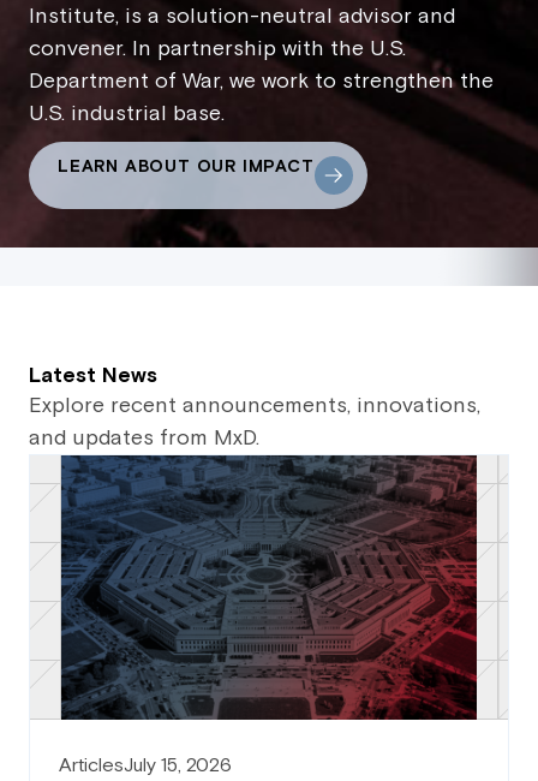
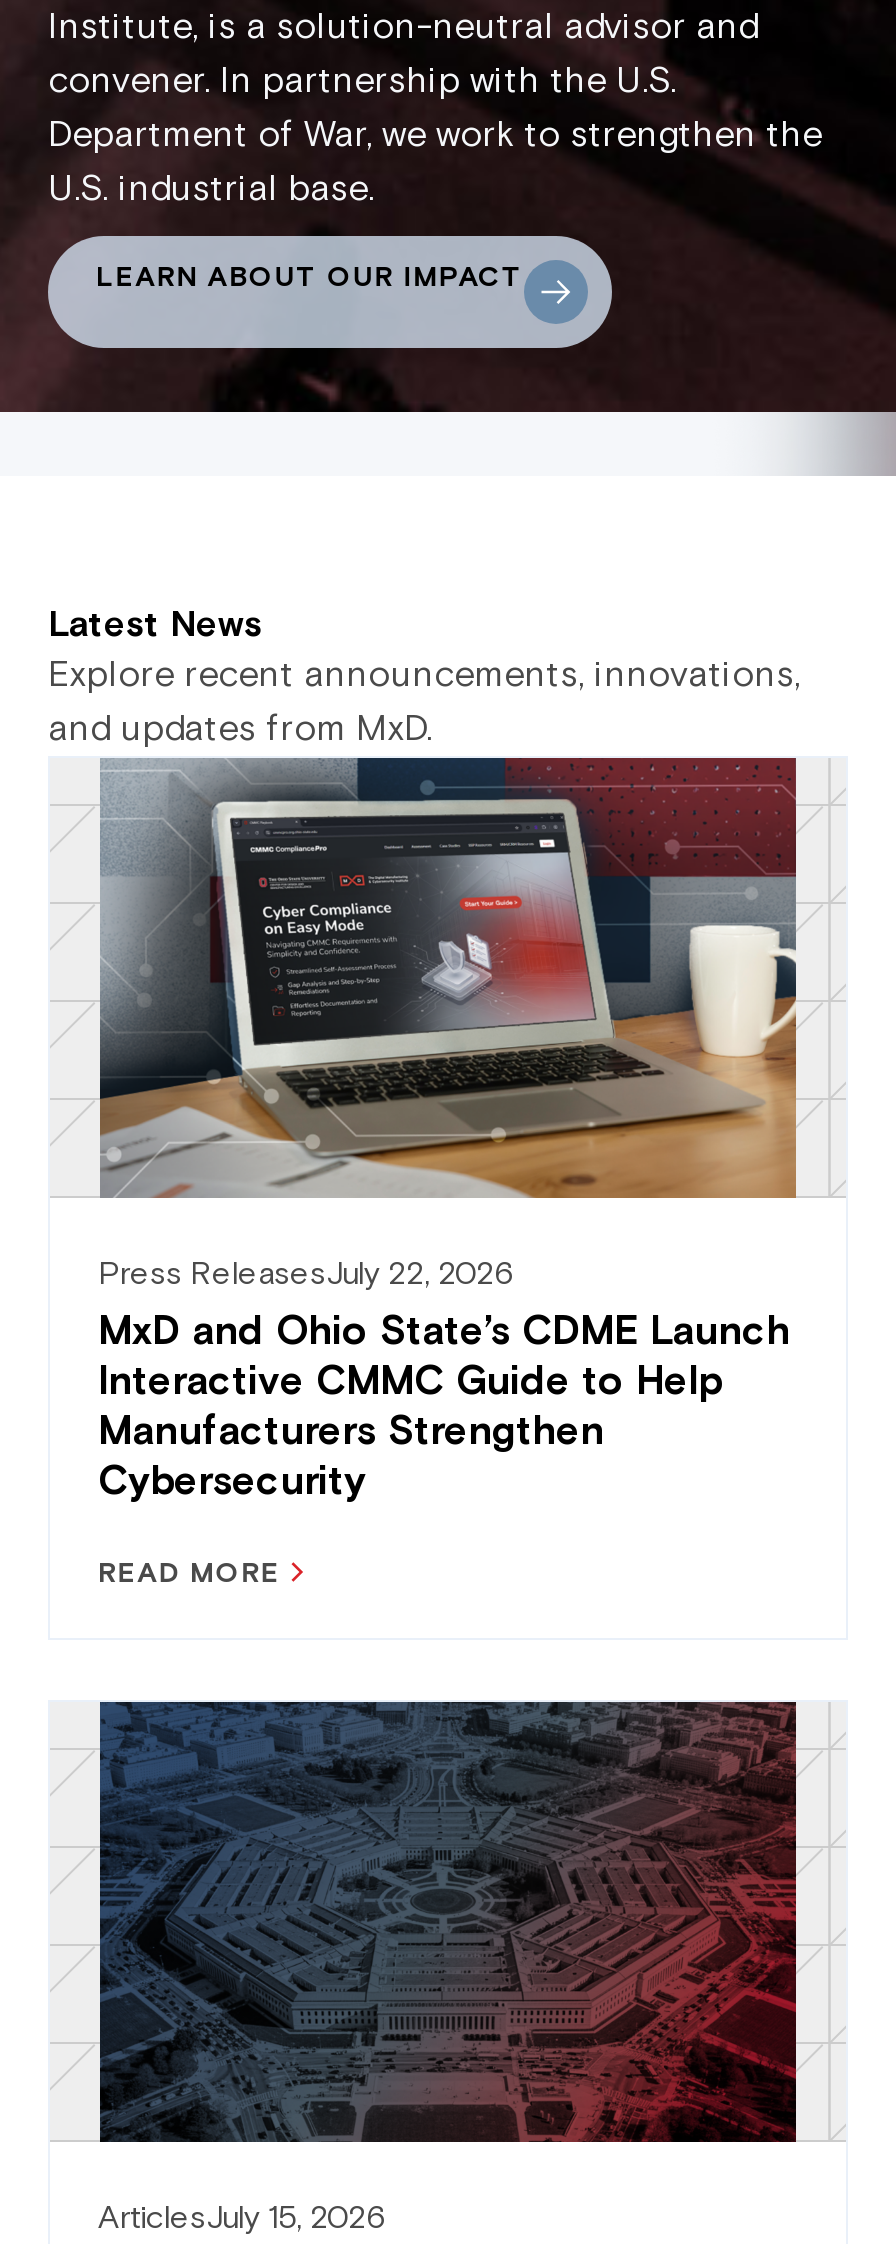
+ [image]
+ Press ReleasesJuly 22, 2026
+ MxD and Ohio State’s CDME Launch
+ Interactive CMMC Guide to Help
+ Manufacturers Strengthen
+ Cybersecurity
+ READ MORE
